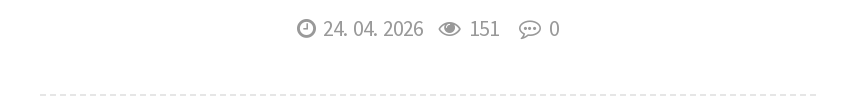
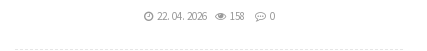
- 24. 04. 2026
- 151
+ 22. 04. 2026
+ 158
